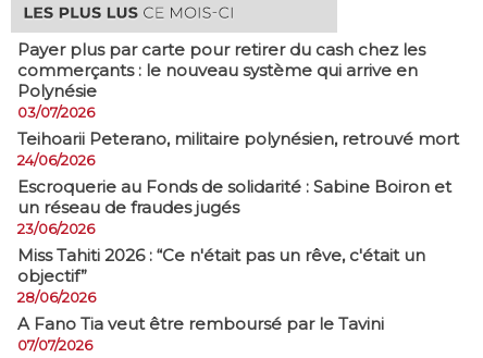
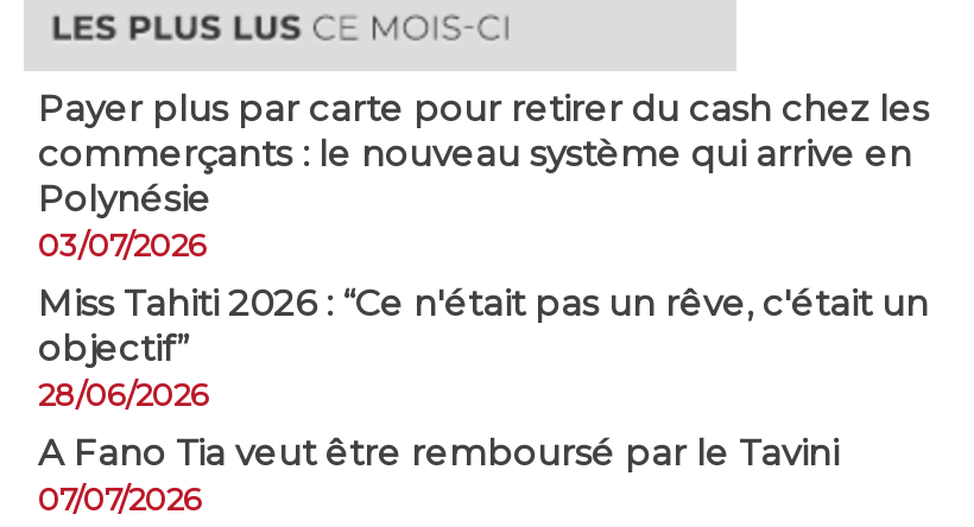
- Teihoarii Peterano, militaire polynésien, retrouvé mort
- 24/06/2026
- Escroquerie au Fonds de solidarité : Sabine Boiron et
- un réseau de fraudes jugés
- 23/06/2026
